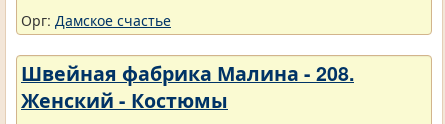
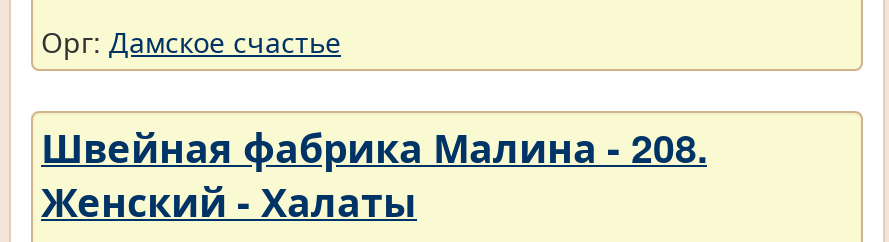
- Женский - Костюмы
+ Женский - Халаты
